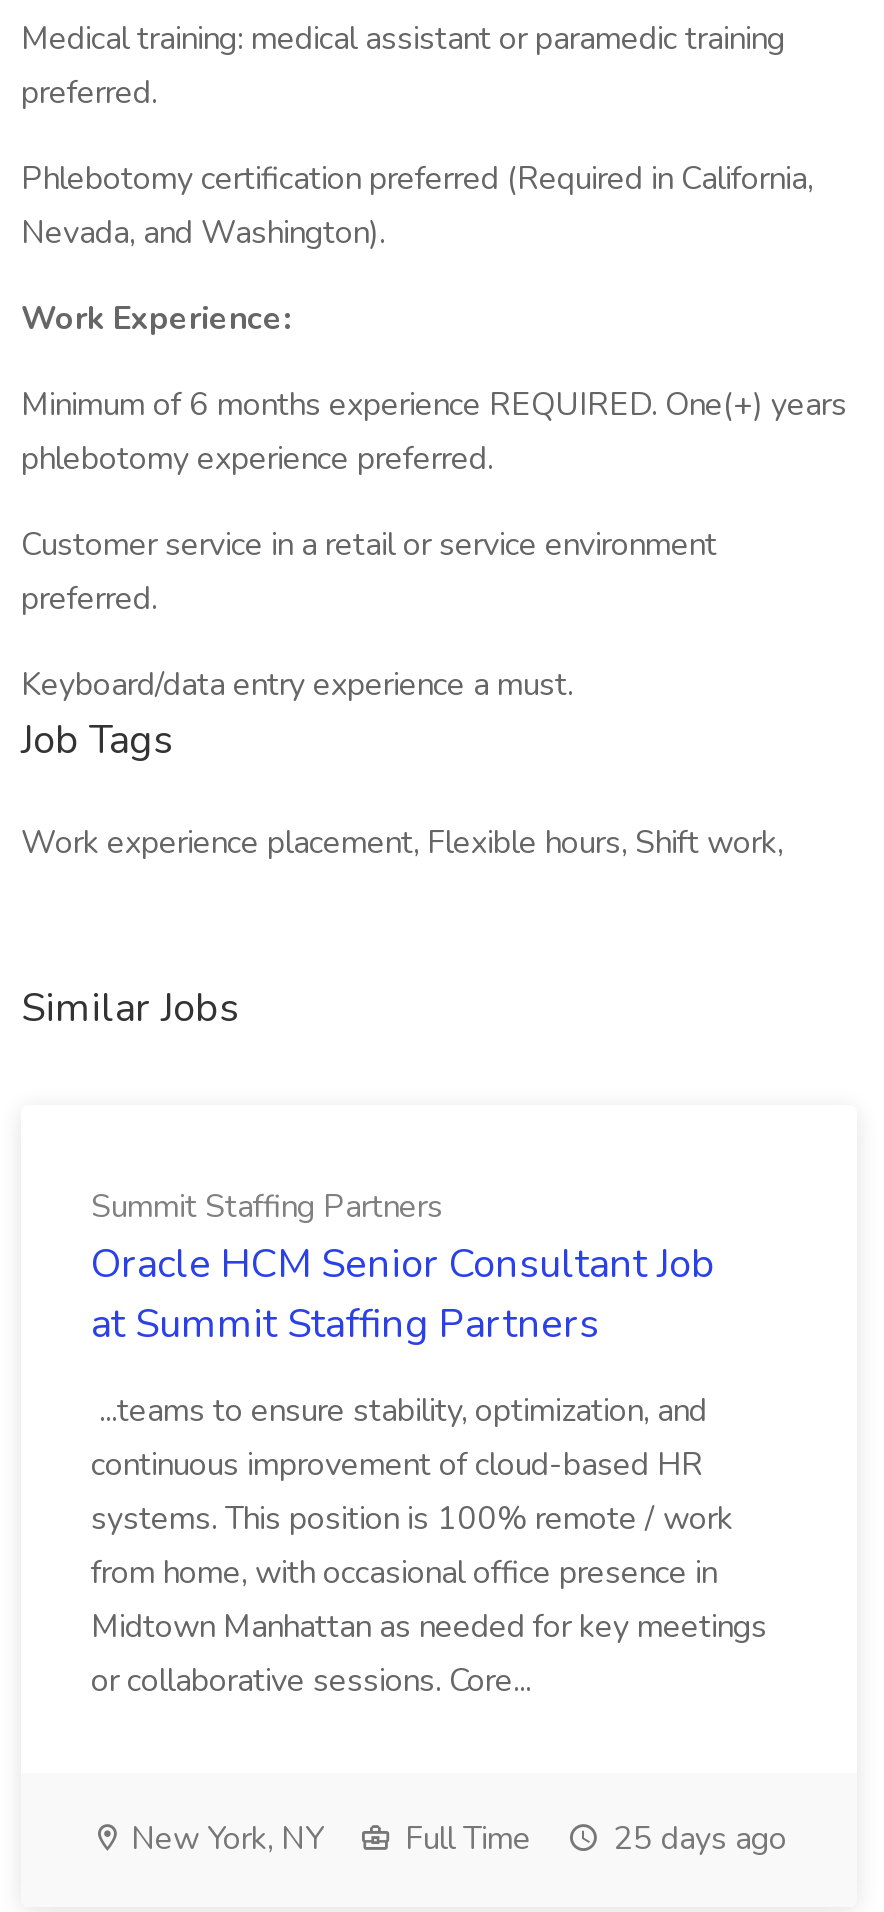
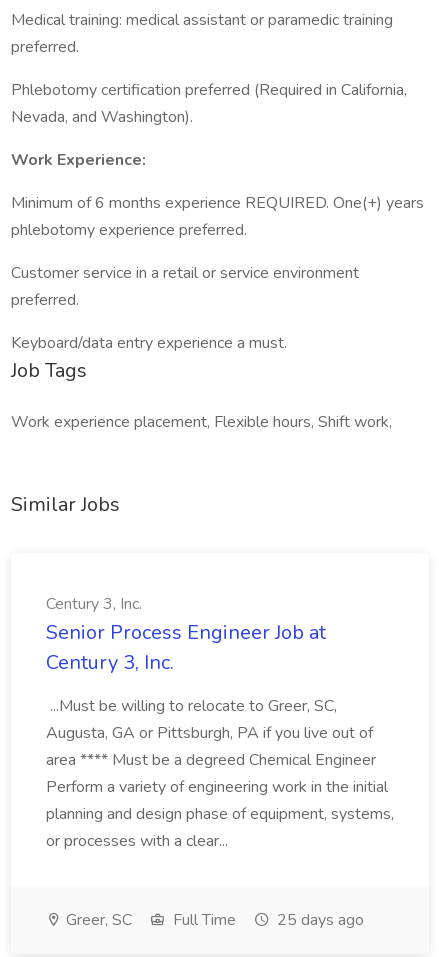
- Summit Staffing Partners
- Oracle HCM Senior Consultant Job
- at Summit Staffing Partners
+ Century 3, Inc.
+ Senior Process Engineer Job at
+ Century 3, Inc.

- ...teams to ensure stability, optimization, and
- continuous improvement of cloud-based HR
- systems. This position is 100% remote / work
- from home, with occasional office presence in
- Midtown Manhattan as needed for key meetings
- or collaborative sessions. Core...
+ ...Must be willing to relocate to Greer, SC,
+ Augusta, GA or Pittsburgh, PA if you live out of
+ area **** Must be a degreed Chemical Engineer
+ Perform a variety of engineering work in the initial
+ planning and design phase of equipment, systems,
+ or processes with a clear...

- New York, NY
+ Greer, SC
